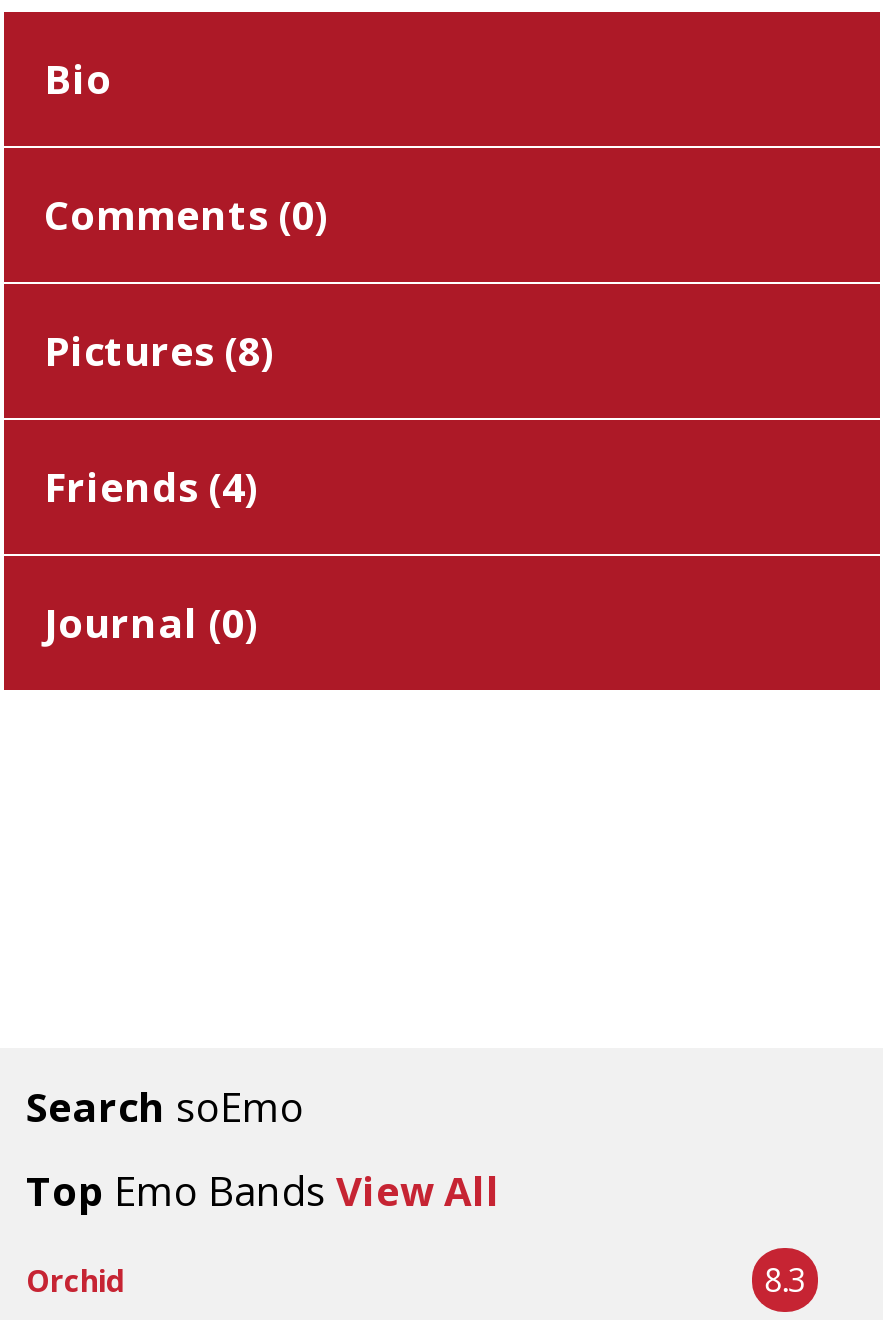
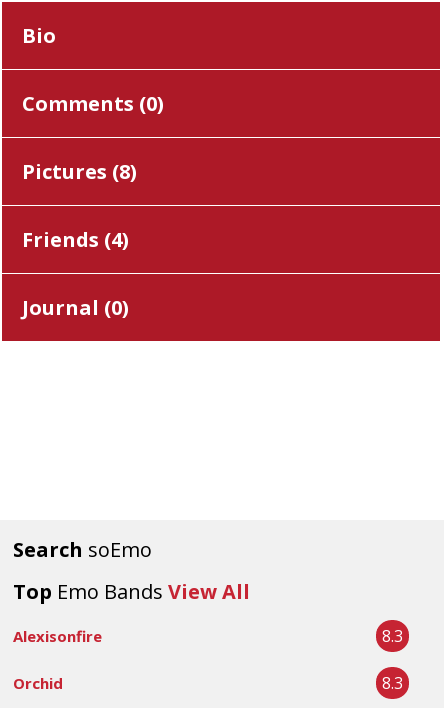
+ Alexisonfire
+ 8.3
